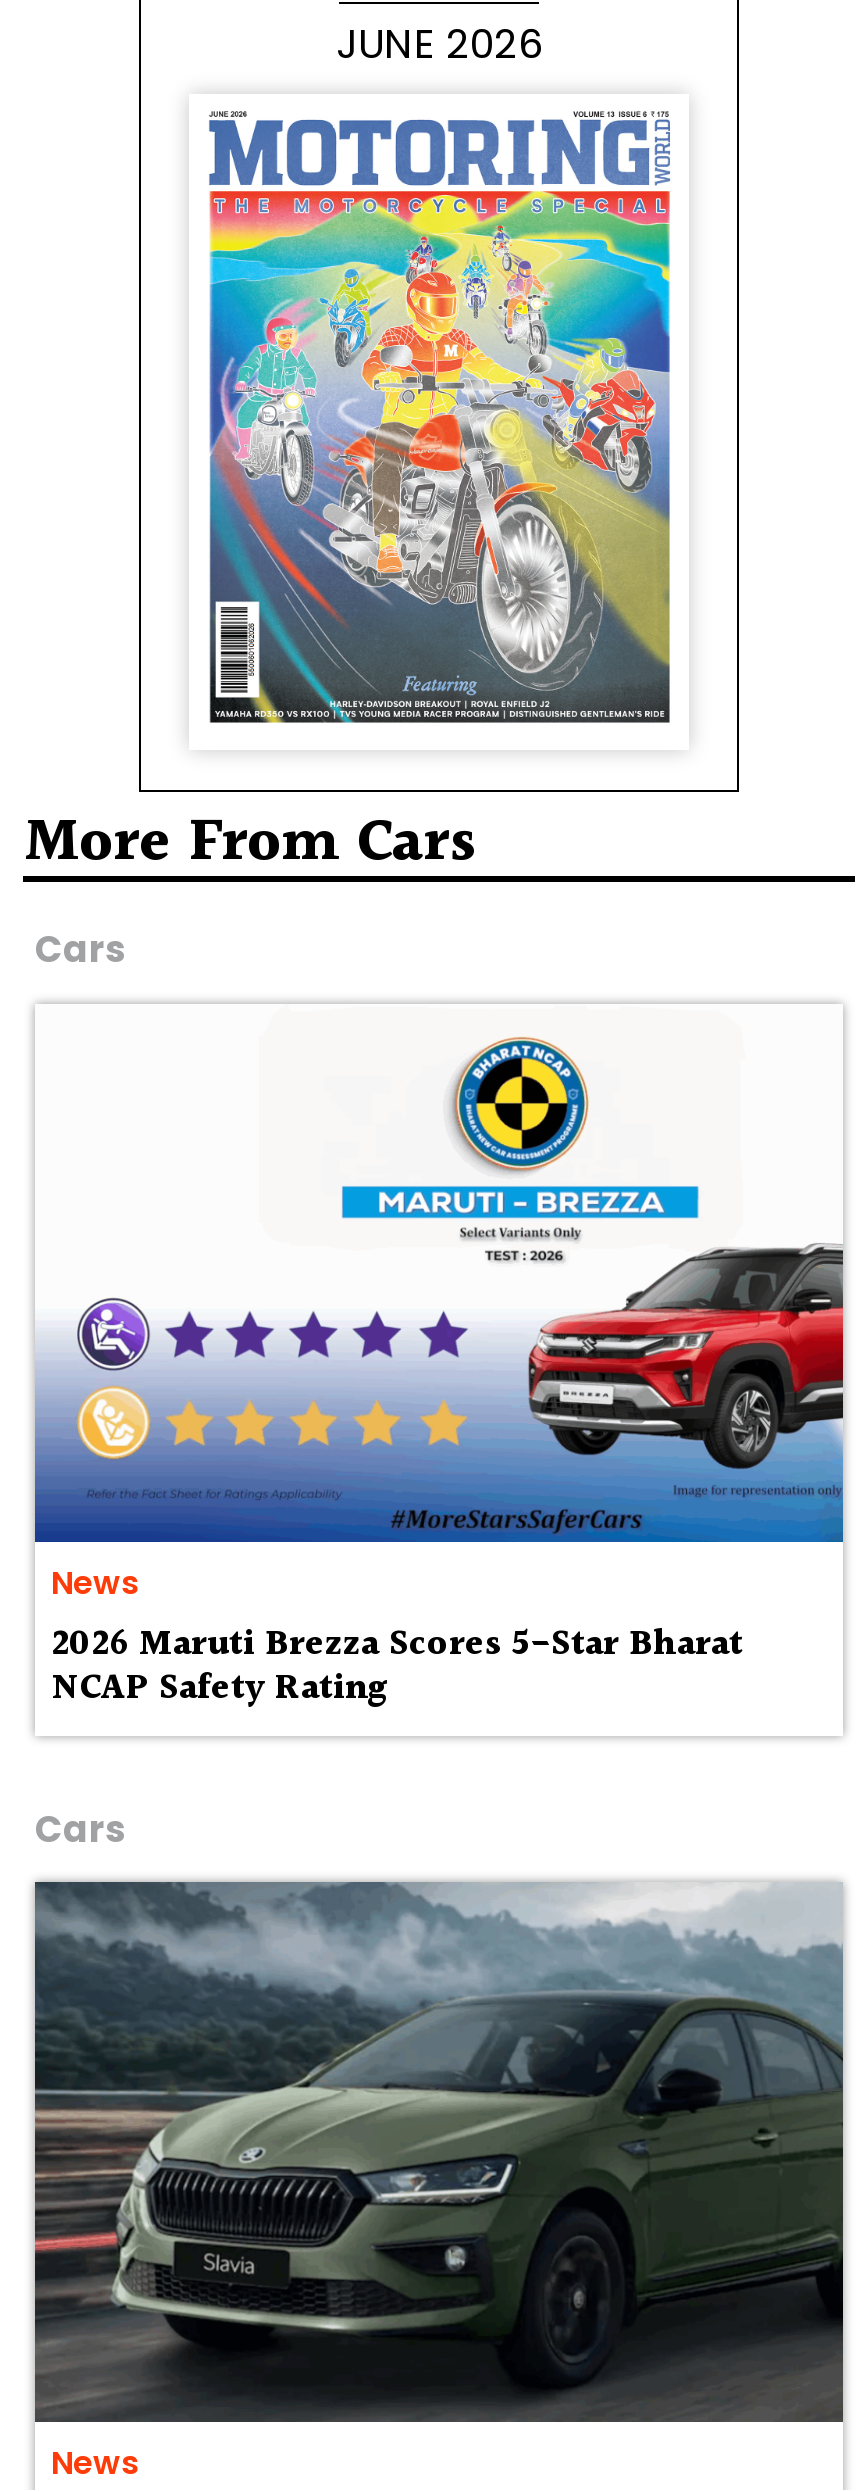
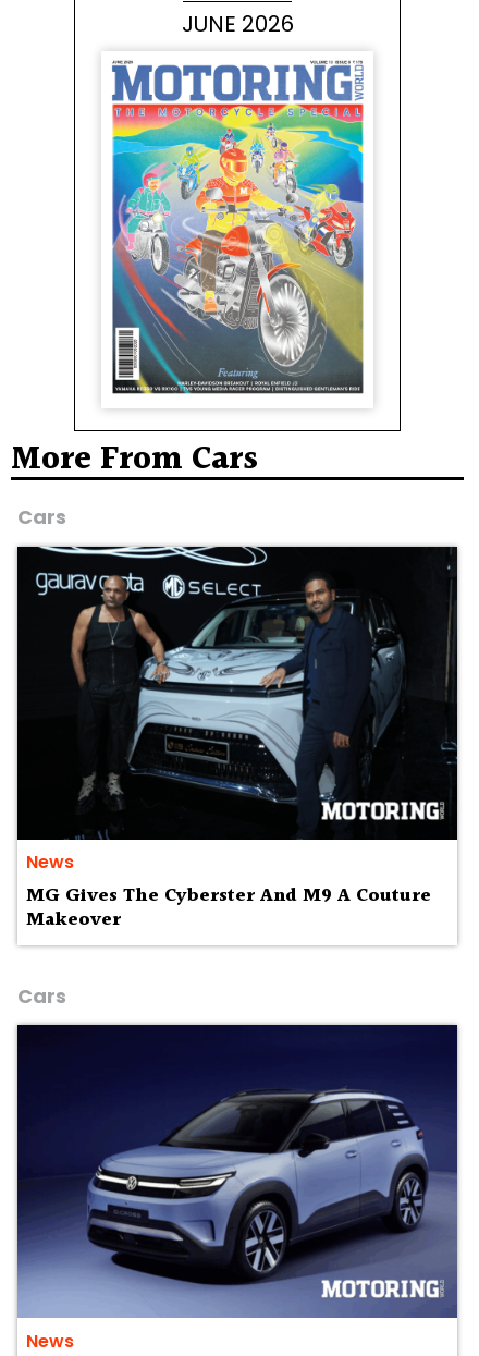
- [image]
- 2026 Maruti Brezza Scores 5-Star Bharat
- NCAP Safety Rating
+ [image]
+ MG Gives The Cyberster And M9 A Couture
+ Makeover

- [image]
+ [image]
